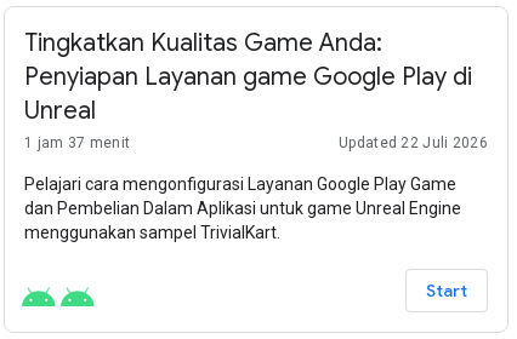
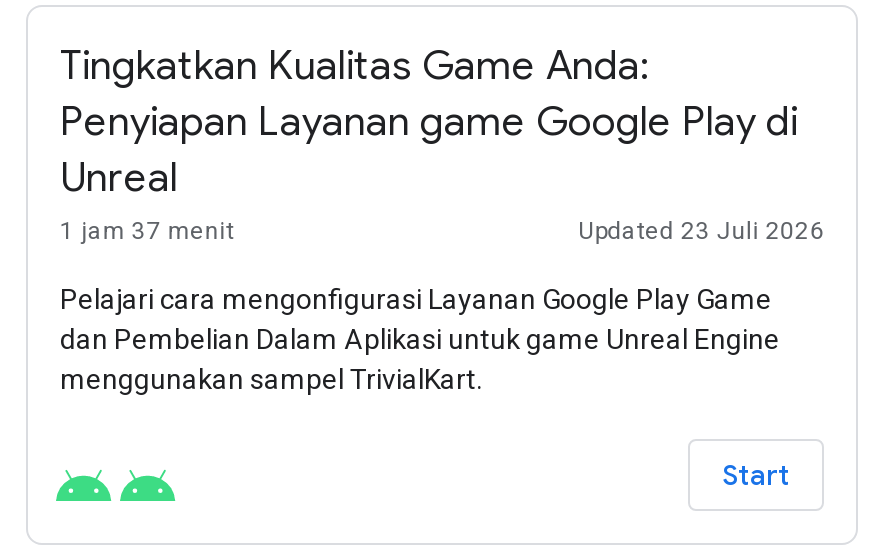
- Updated 22 Juli 2026
+ Updated 23 Juli 2026
